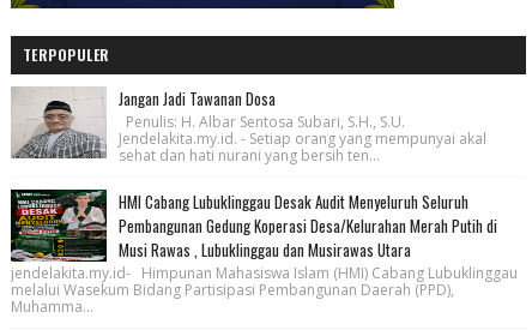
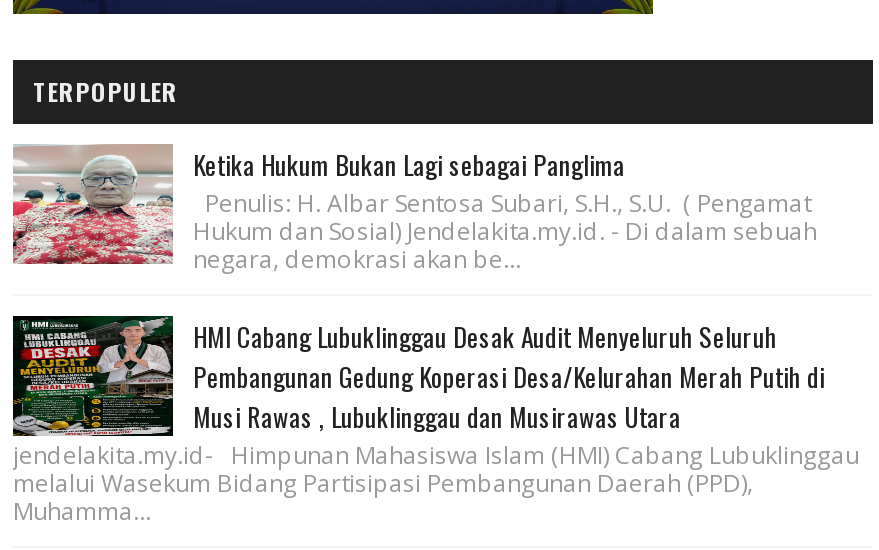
- [image]
- Jangan Jadi Tawanan Dosa
- Penulis: H. Albar Sentosa Subari, S.H., S.U.
- Jendelakita.my.id. - Setiap orang yang mempunyai akal
- sehat dan hati nurani yang bersih ten...
+ [image]
+ Ketika Hukum Bukan Lagi sebagai Panglima
+ Penulis: H. Albar Sentosa Subari, S.H., S.U. ( Pengamat
+ Hukum dan Sosial) Jendelakita.my.id. - Di dalam sebuah
+ negara, demokrasi akan be...
